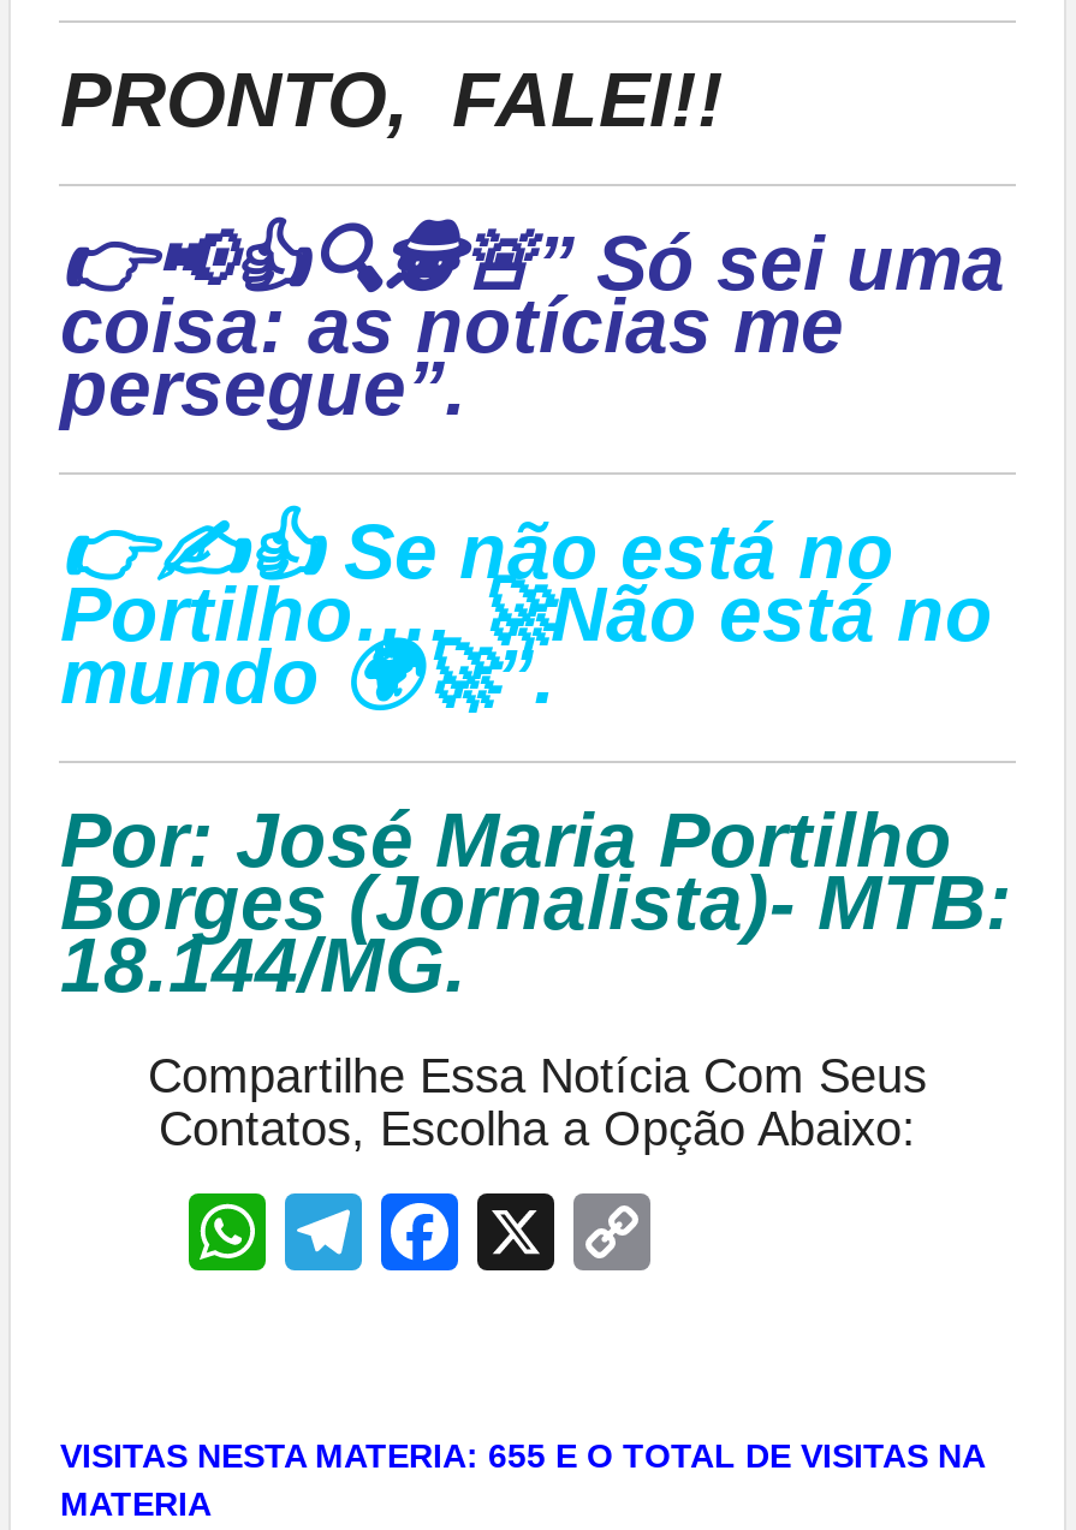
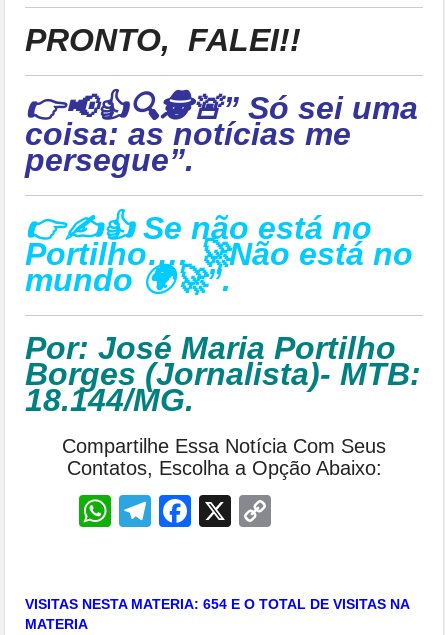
- VISITAS NESTA MATERIA: 655 E O TOTAL DE VISITAS NA
+ VISITAS NESTA MATERIA: 654 E O TOTAL DE VISITAS NA
